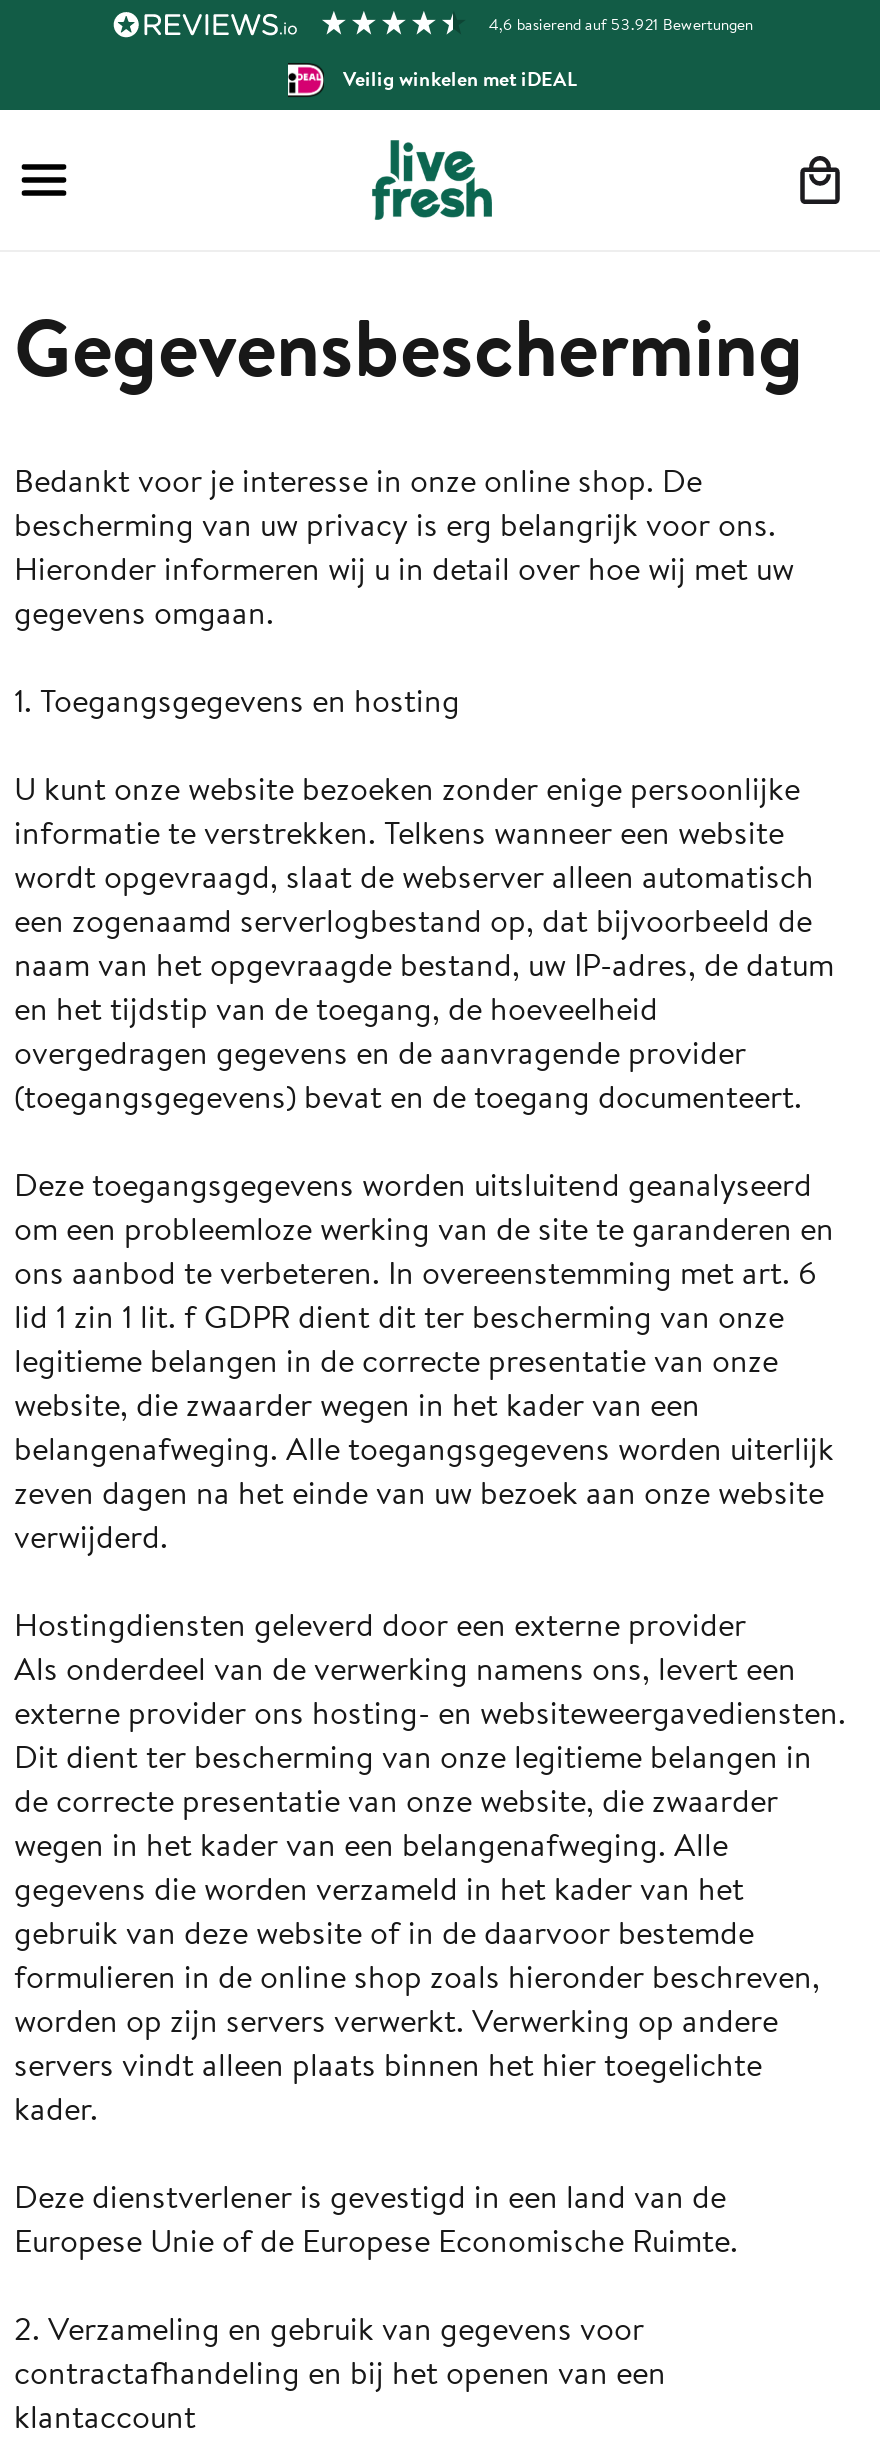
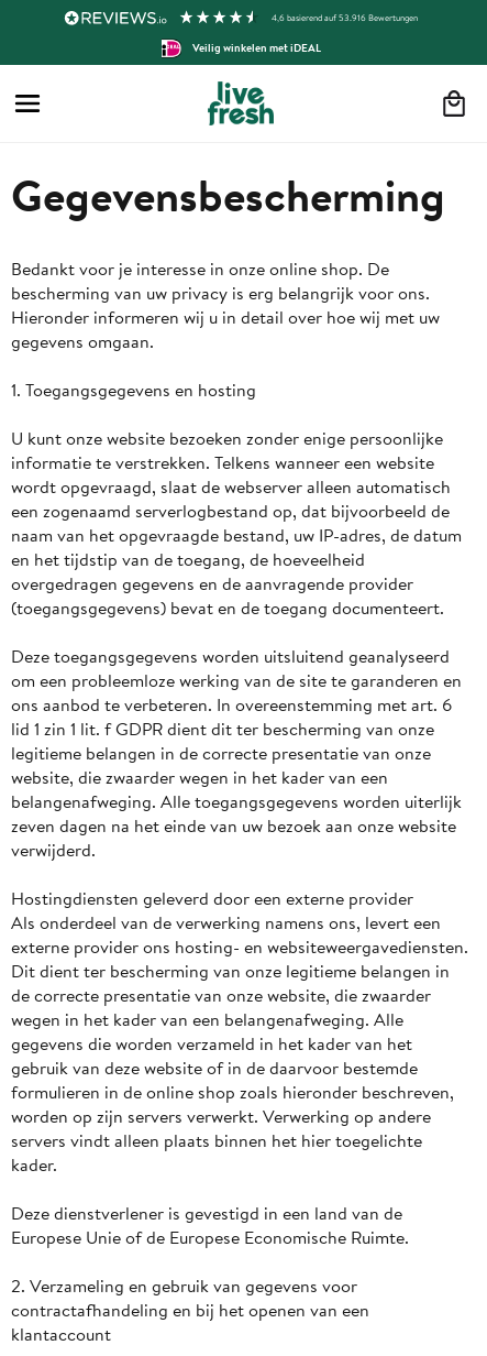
- 4,6 basierend auf 53.921 Bewertungen
+ 4,6 basierend auf 53.916 Bewertungen
